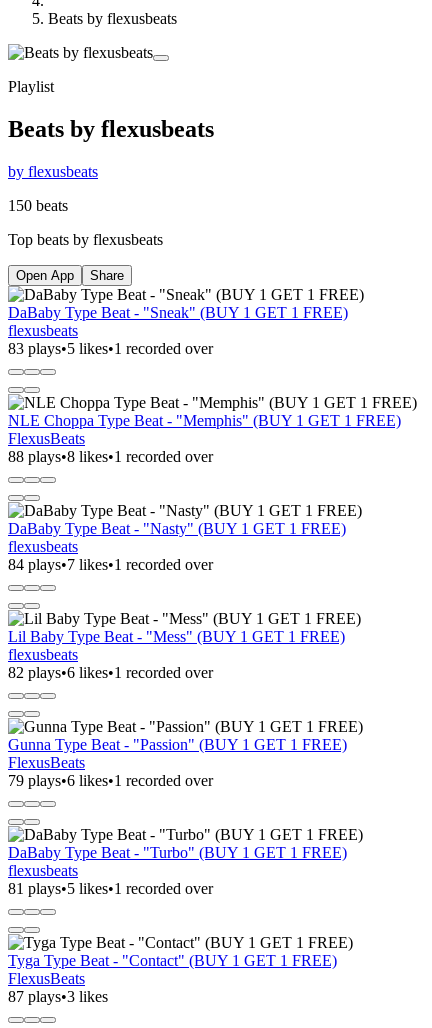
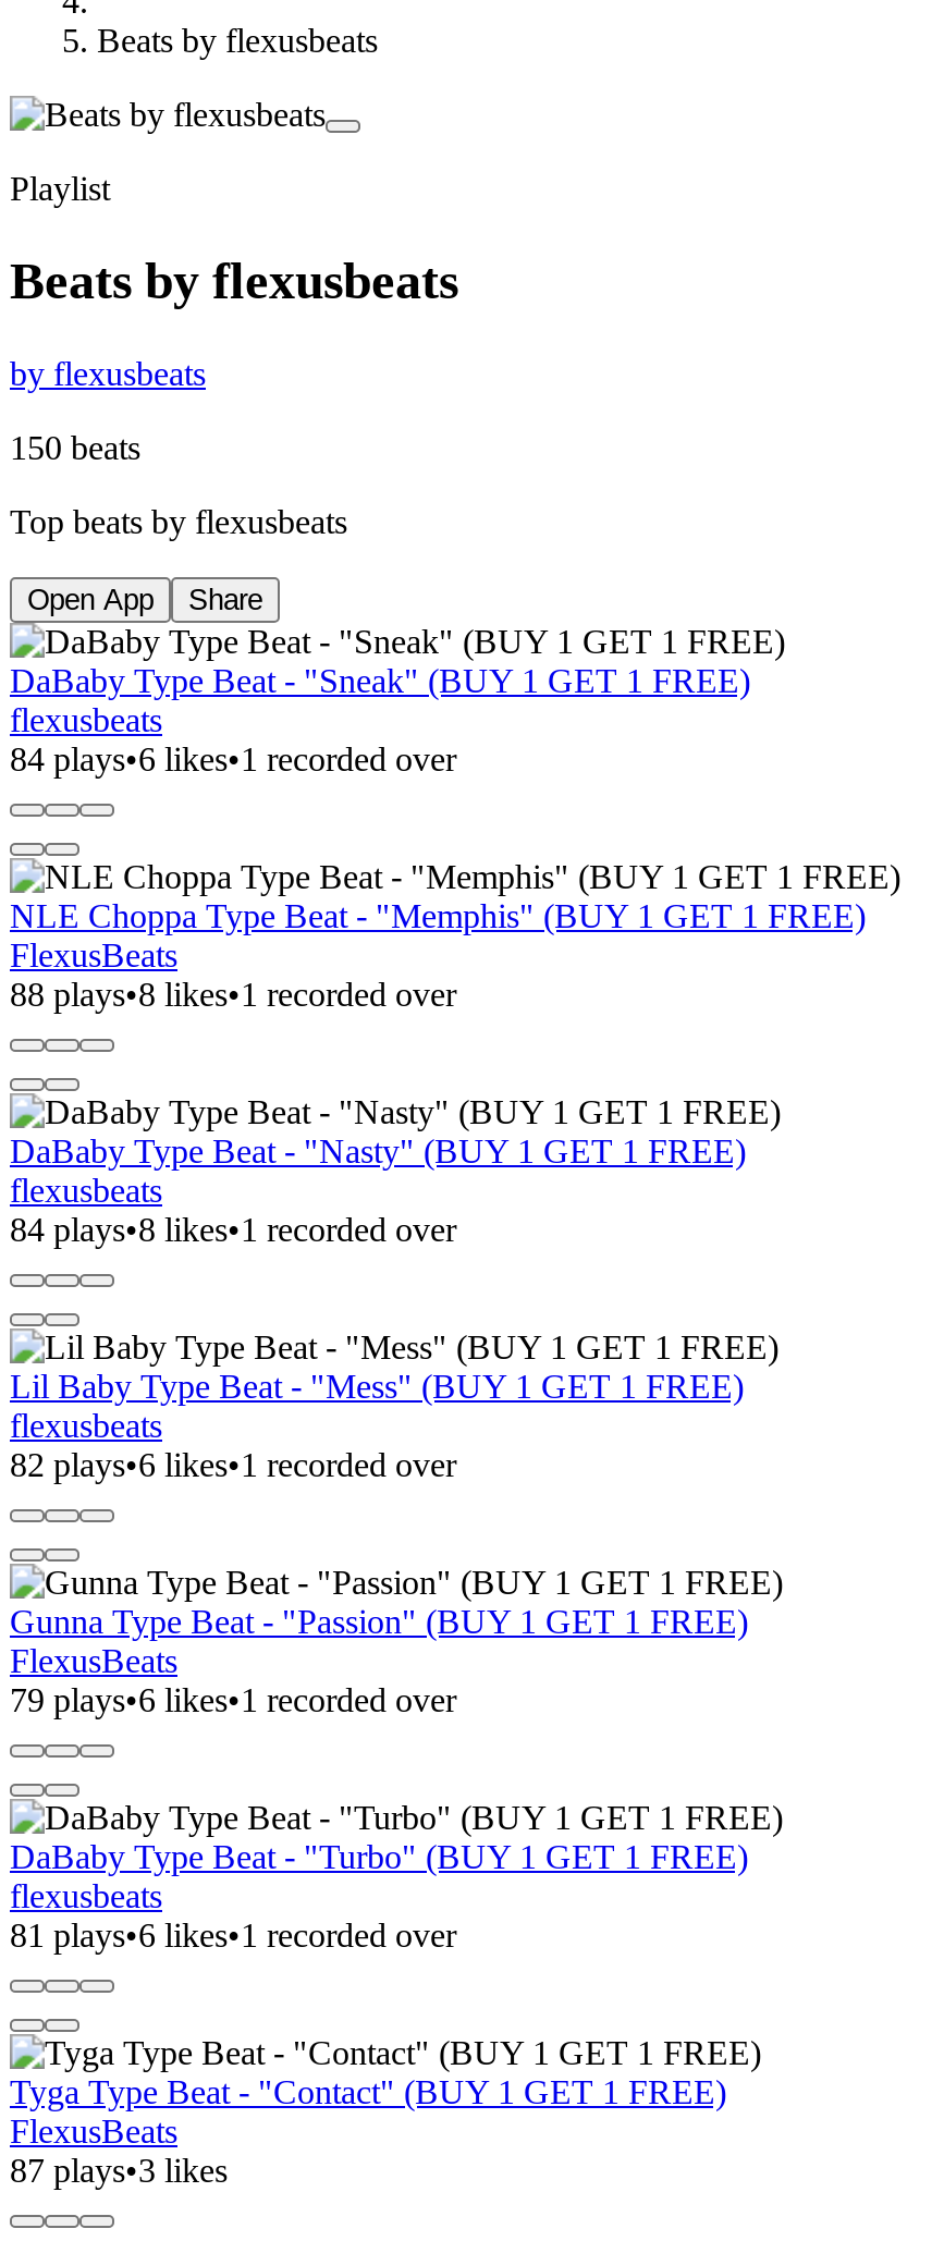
- 83 plays•5 likes•1 recorded over
+ 84 plays•6 likes•1 recorded over

- 84 plays•7 likes•1 recorded over
+ 84 plays•8 likes•1 recorded over

- 81 plays•5 likes•1 recorded over
+ 81 plays•6 likes•1 recorded over
